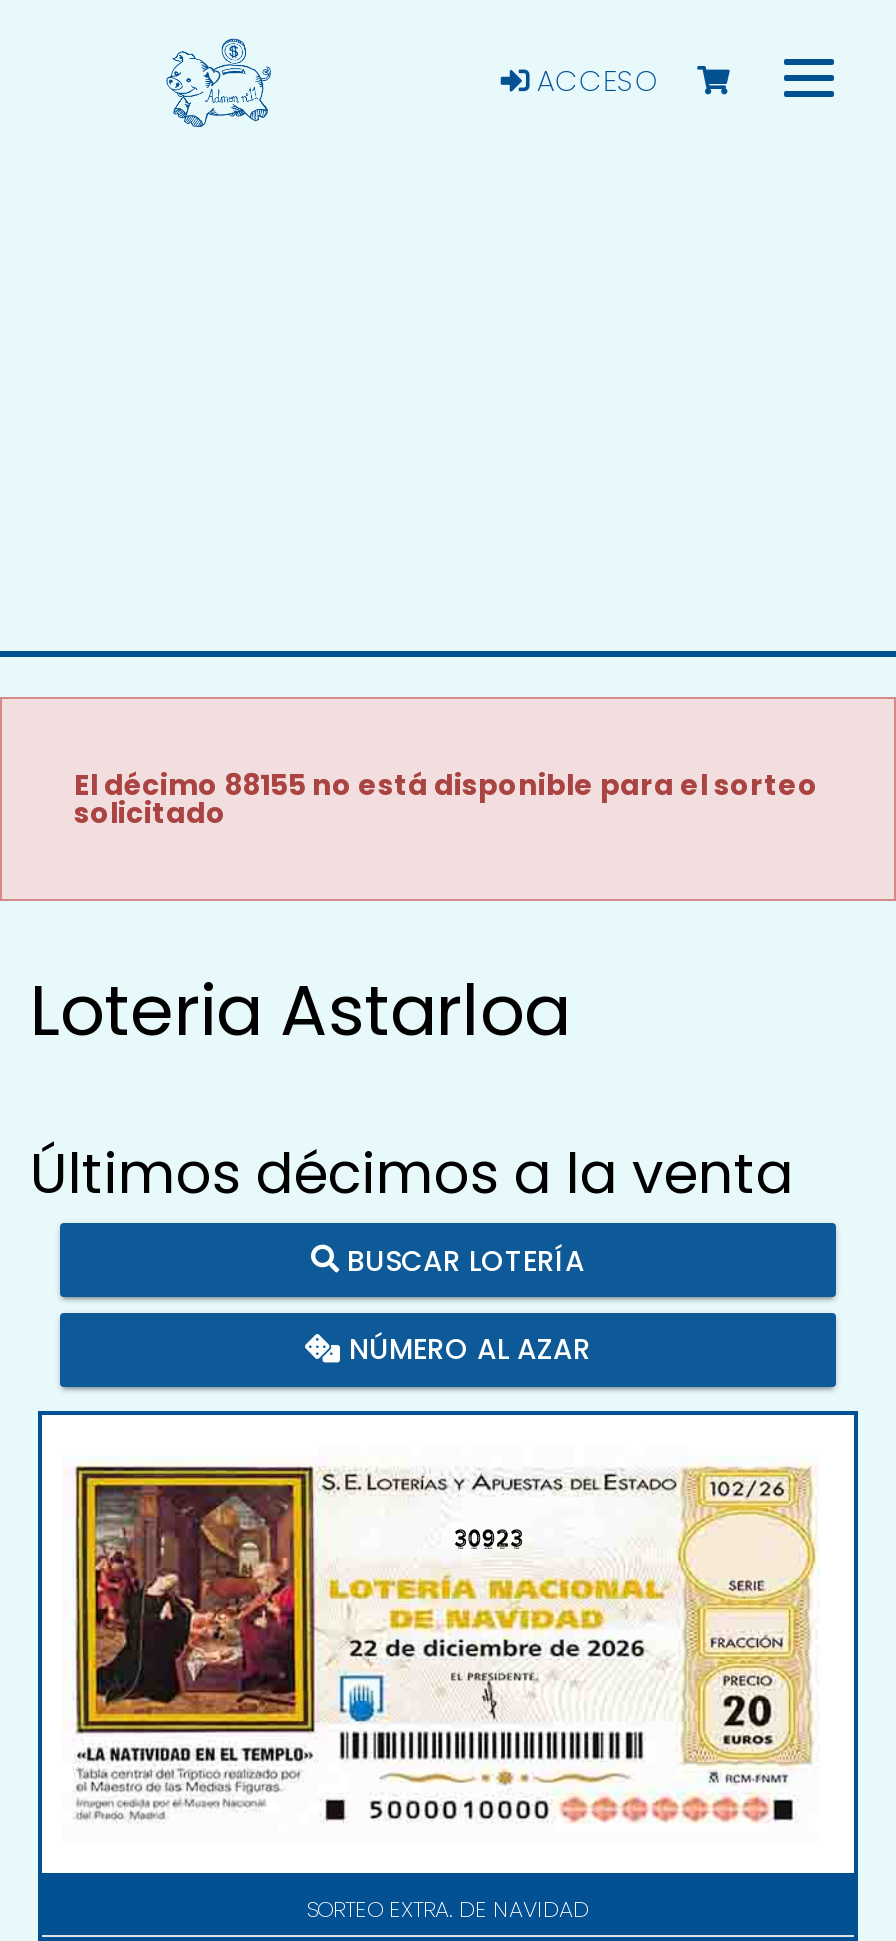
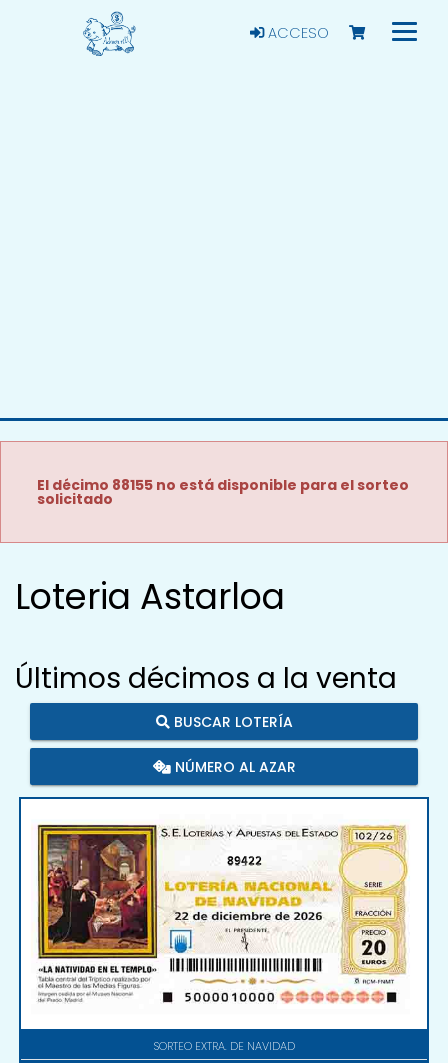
- 30923
+ 89422
